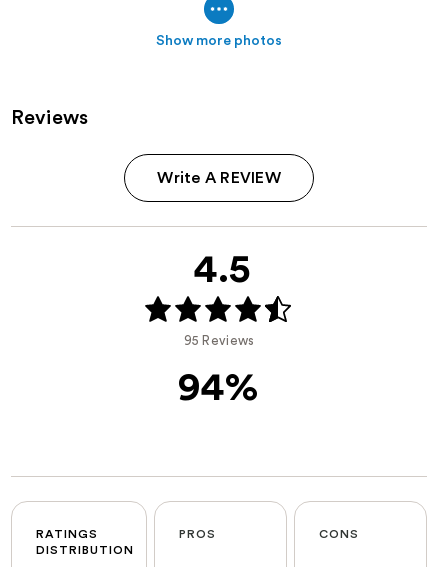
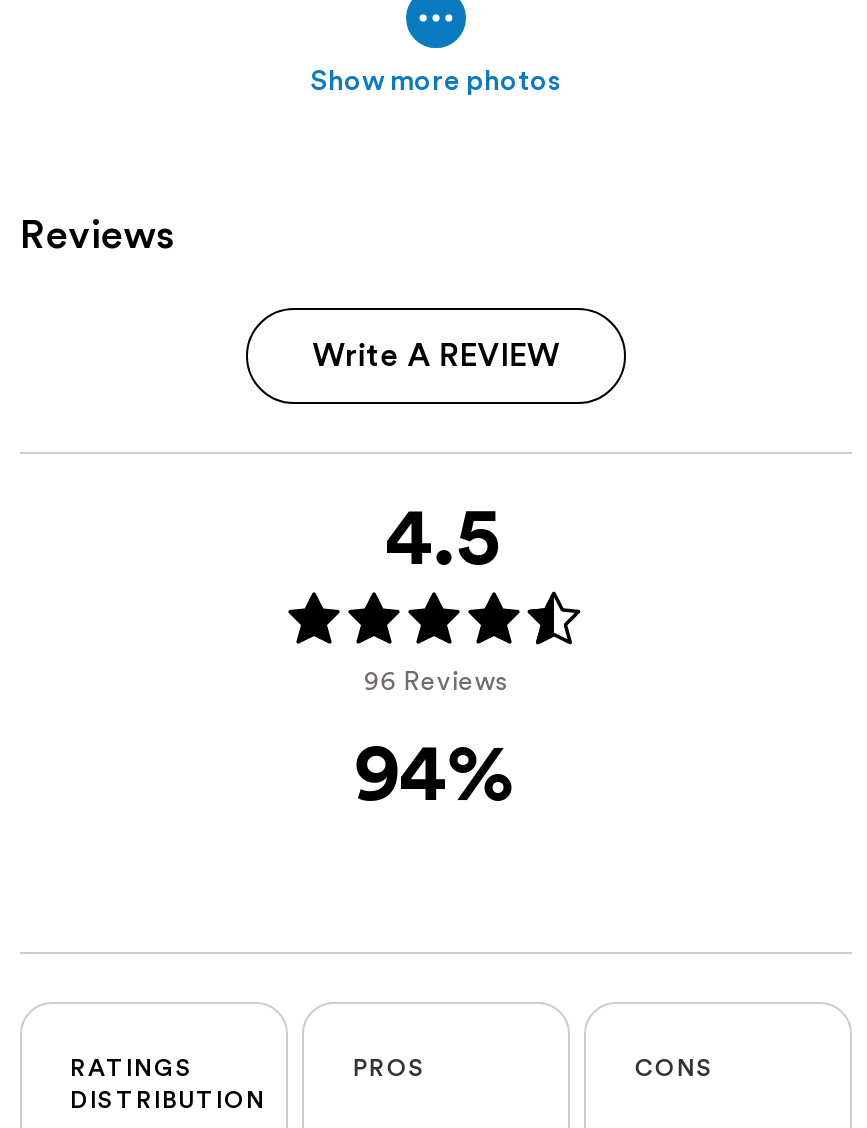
- 95 Reviews
+ 96 Reviews
